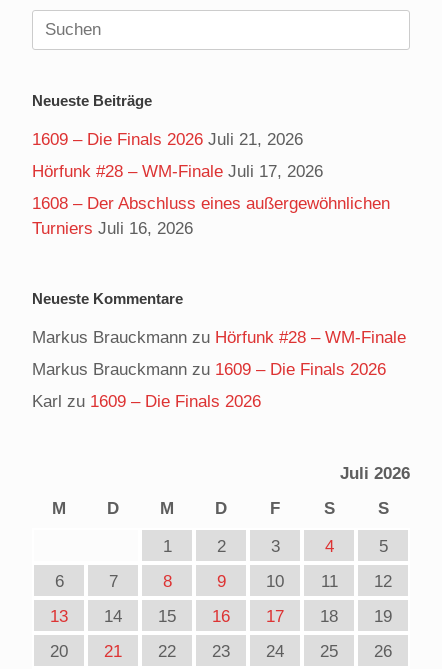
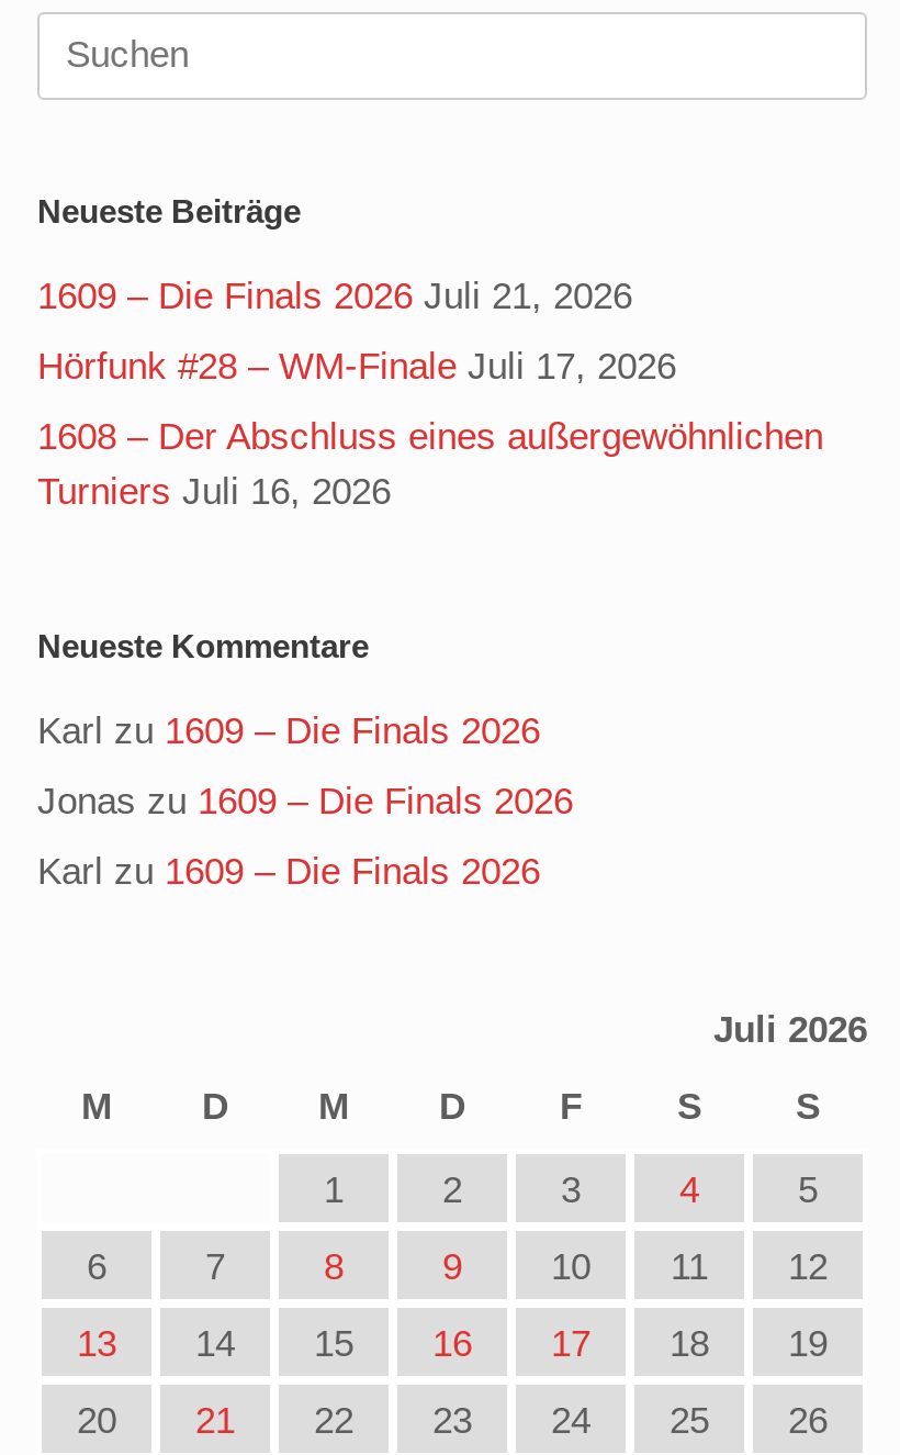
- Markus Brauckmann zu Hörfunk #28 – WM-Finale
+ Karl zu 1609 – Die Finals 2026

- Markus Brauckmann zu 1609 – Die Finals 2026
+ Jonas zu 1609 – Die Finals 2026
